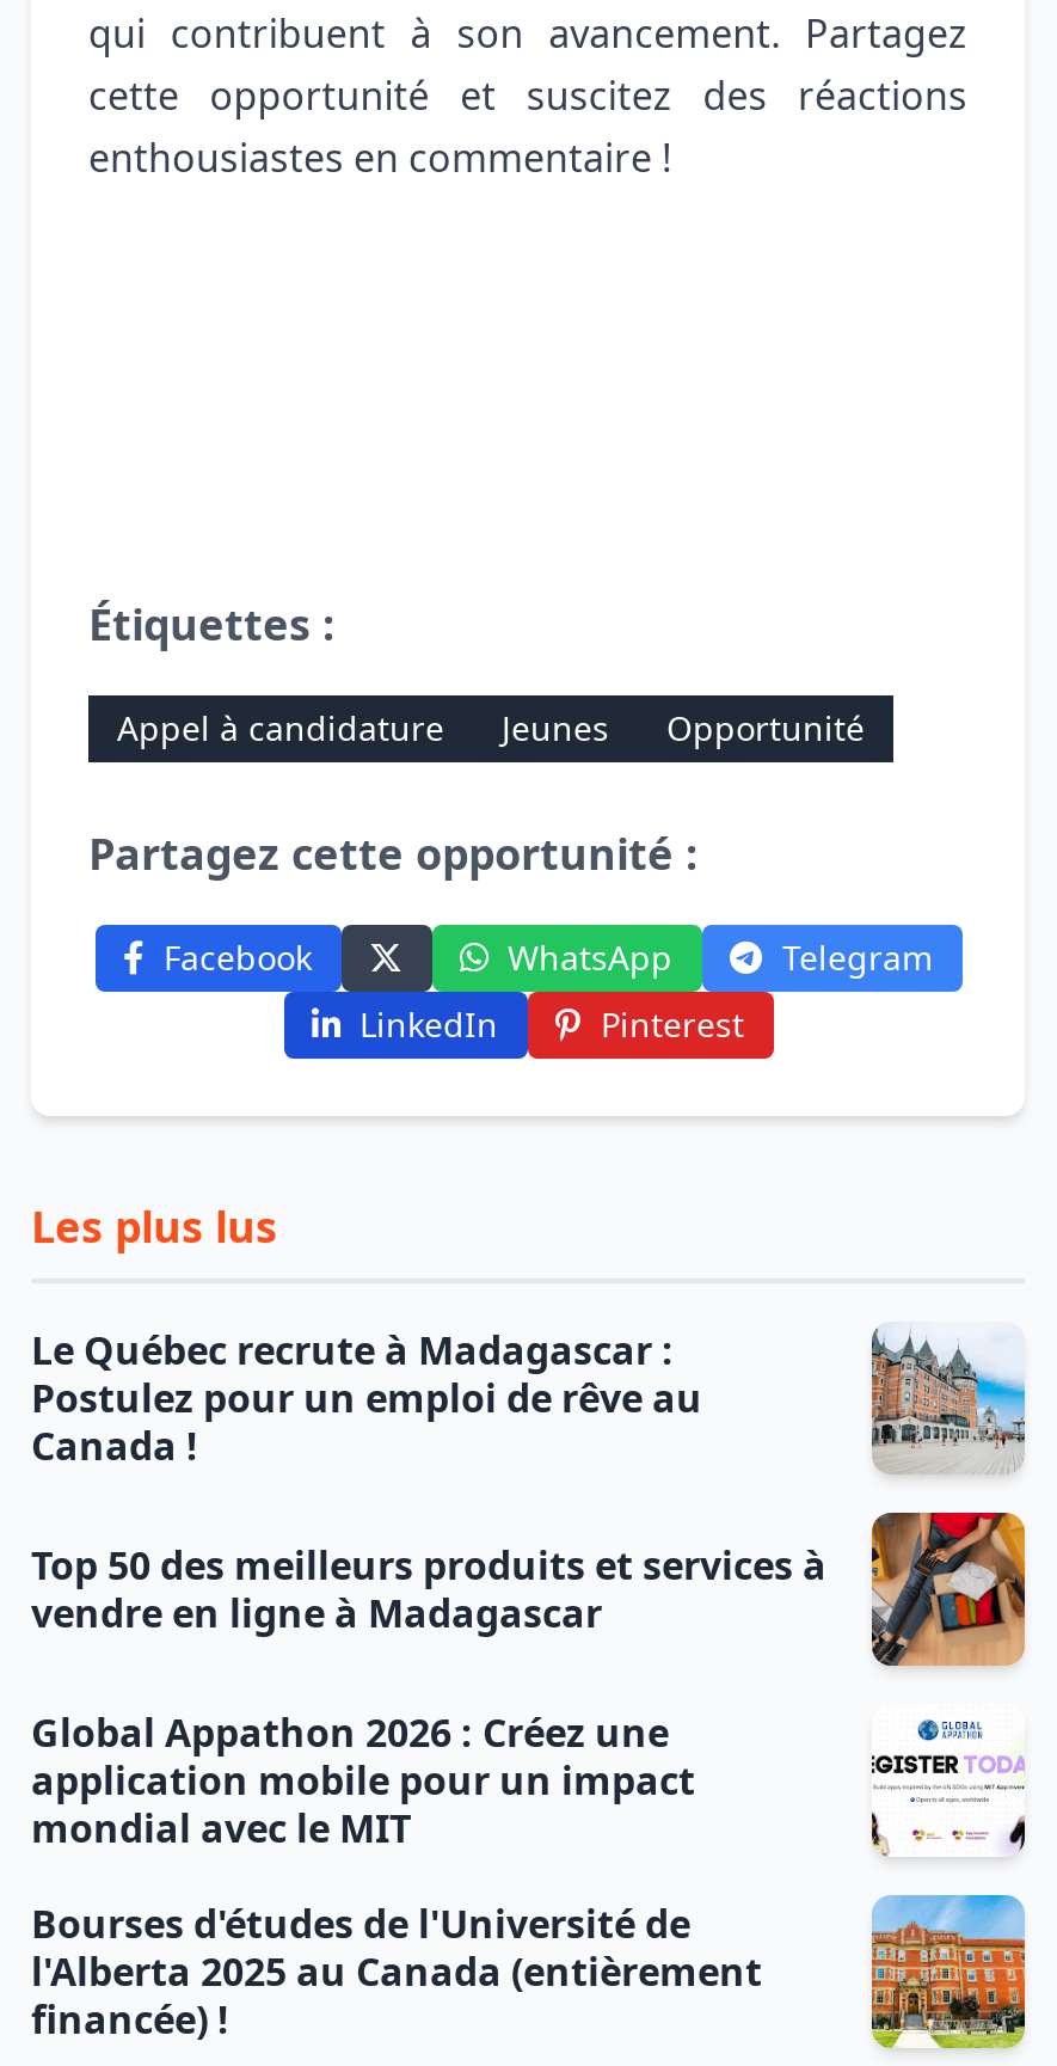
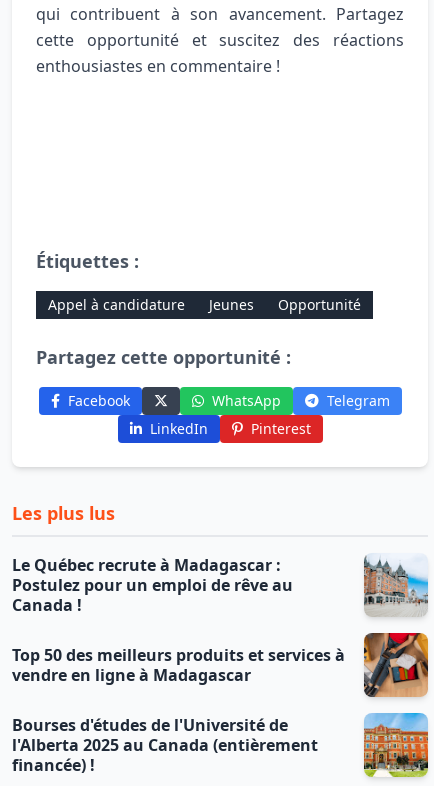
- Global Appathon 2026 : Créez une
- application mobile pour un impact
- mondial avec le MIT

- [image]
